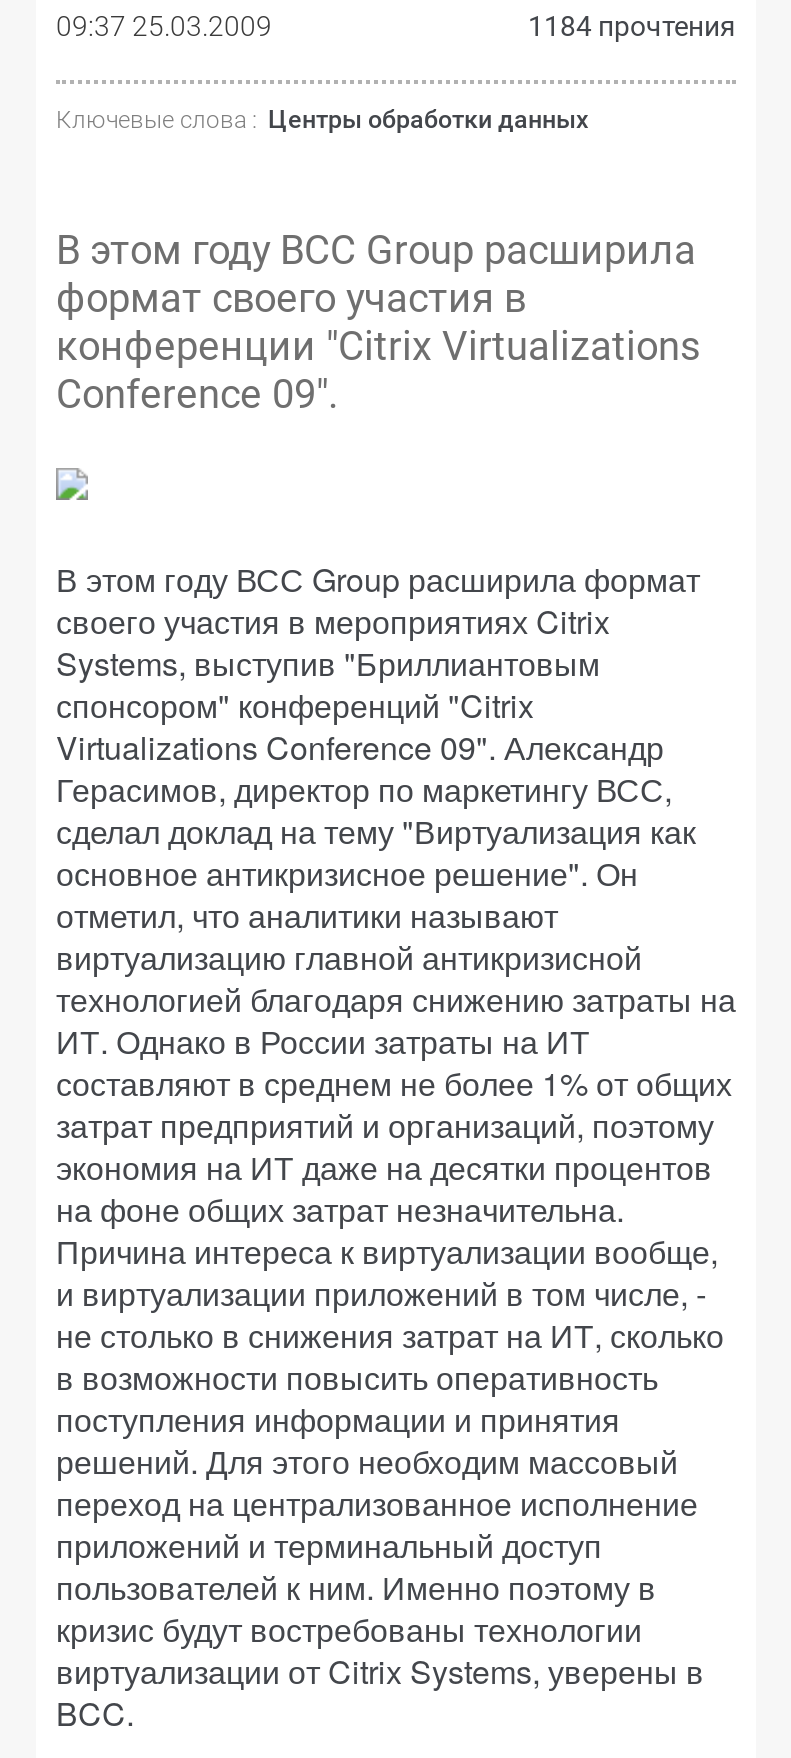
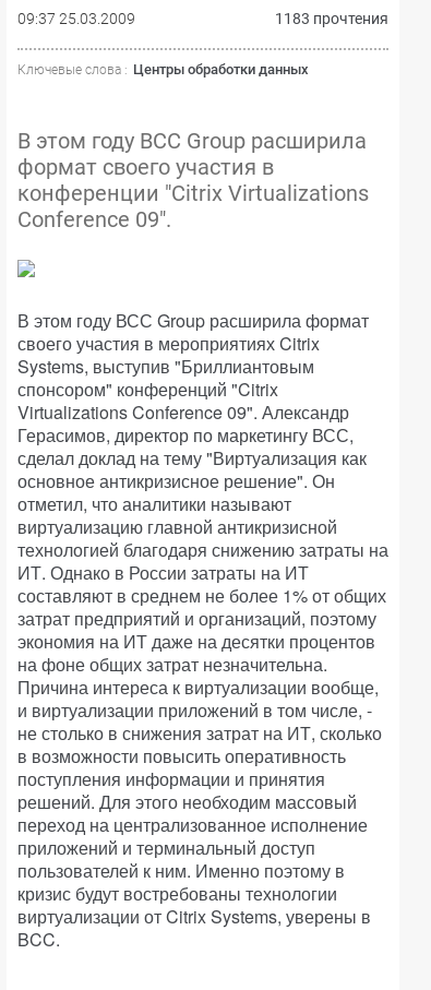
- 1184 прочтения
+ 1183 прочтения
